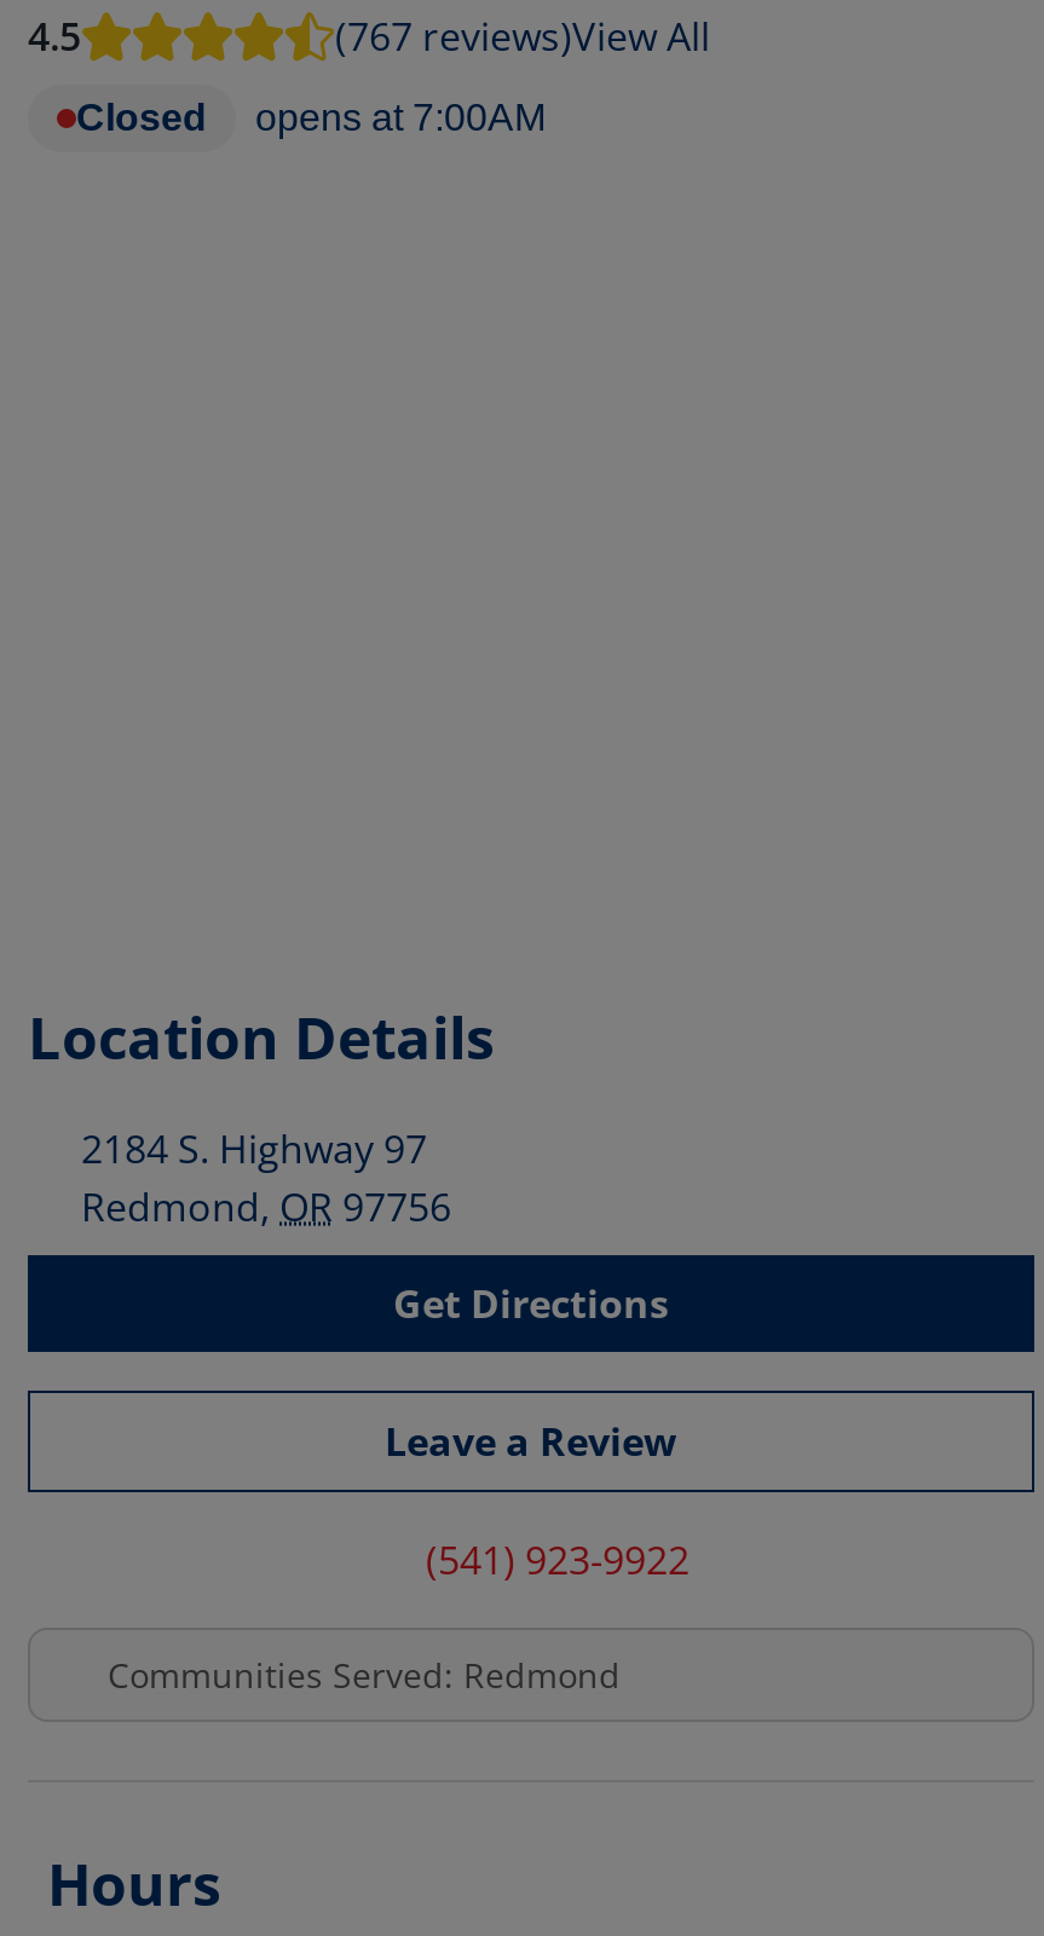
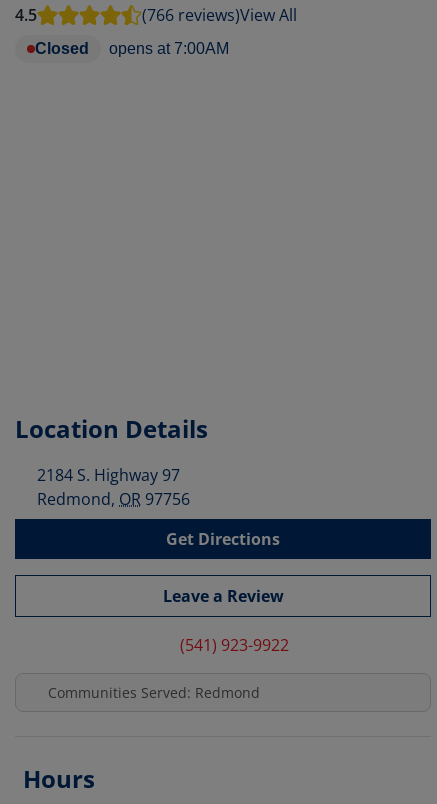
- (767 reviews)View All
+ (766 reviews)View All
